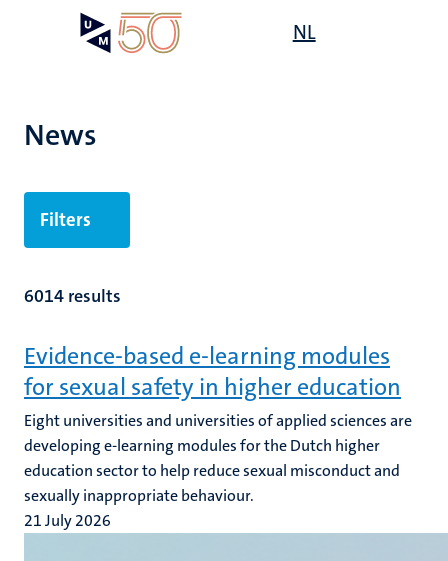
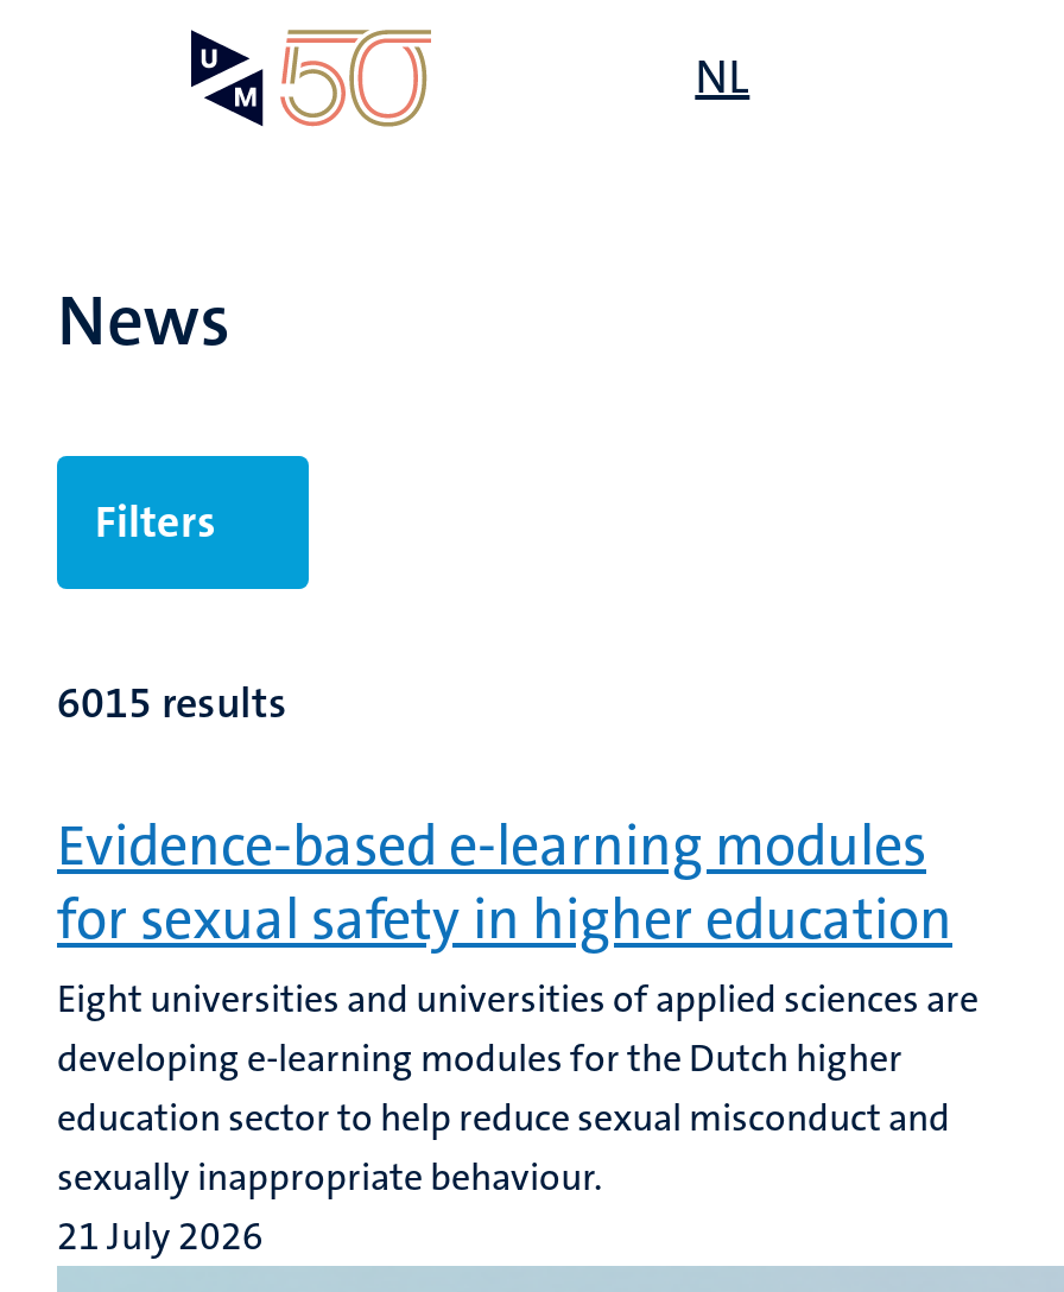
- 6014 results
+ 6015 results
